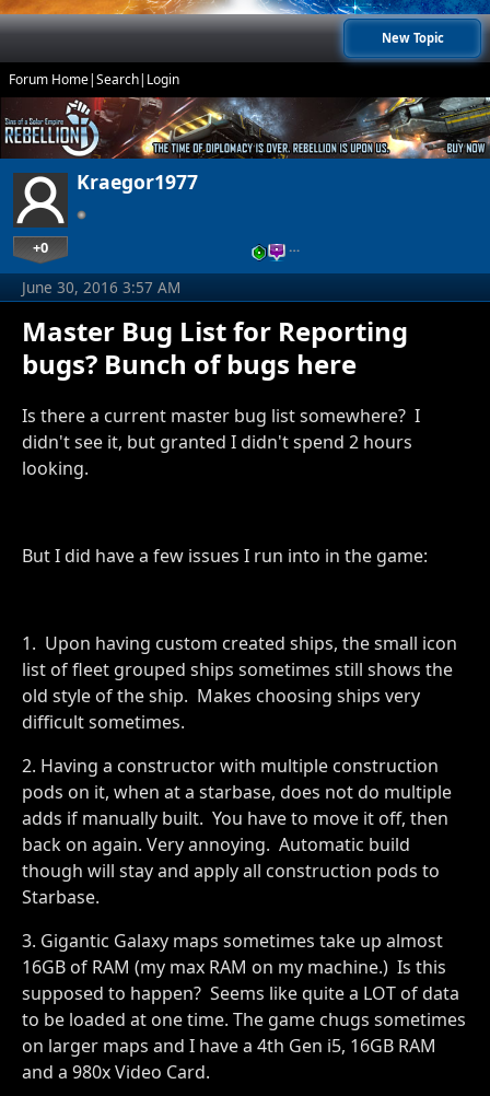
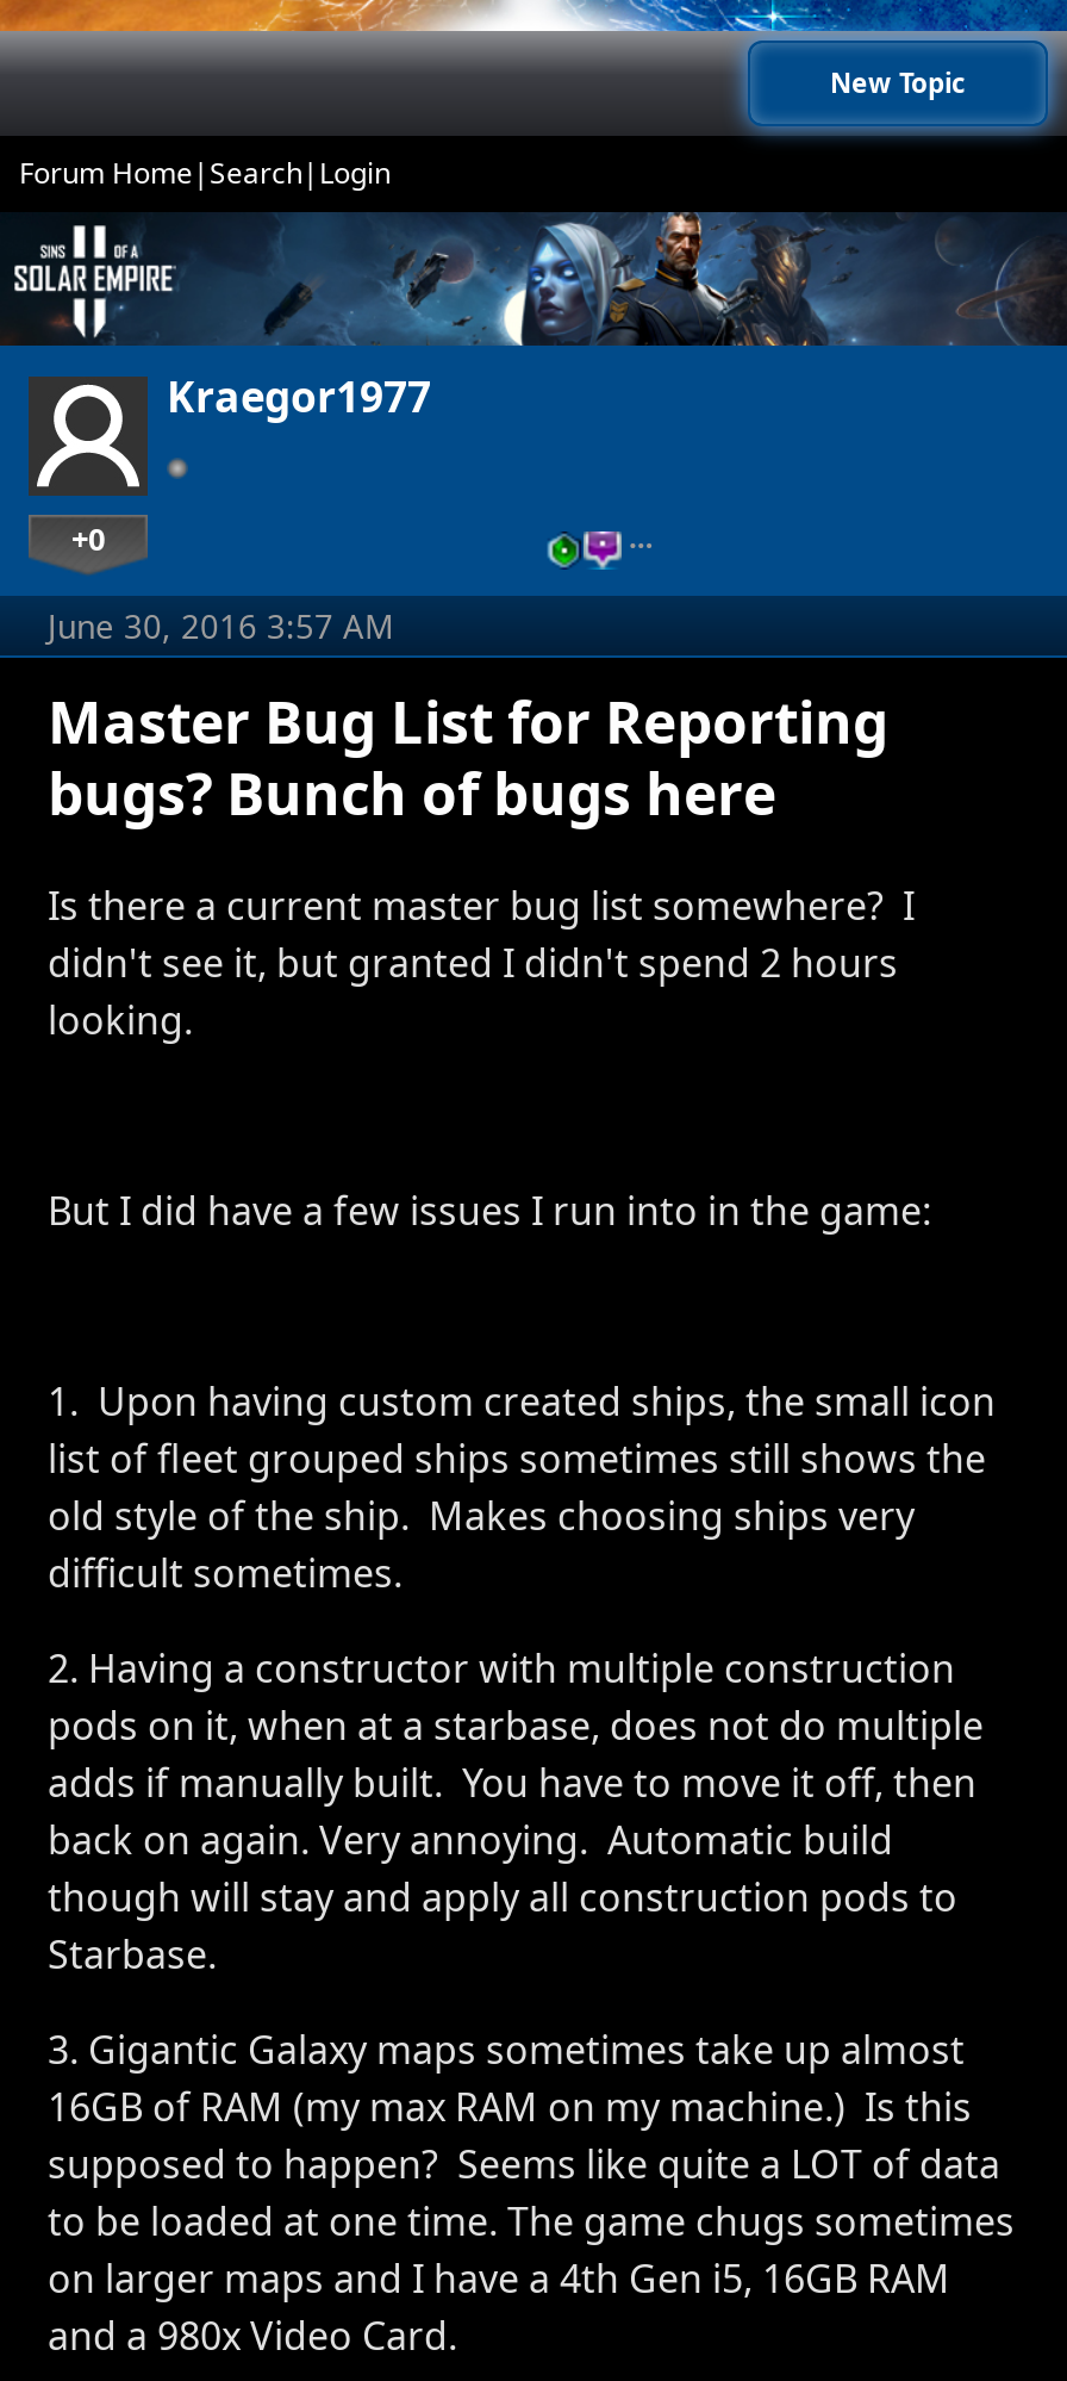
- [image]
+ [image]
